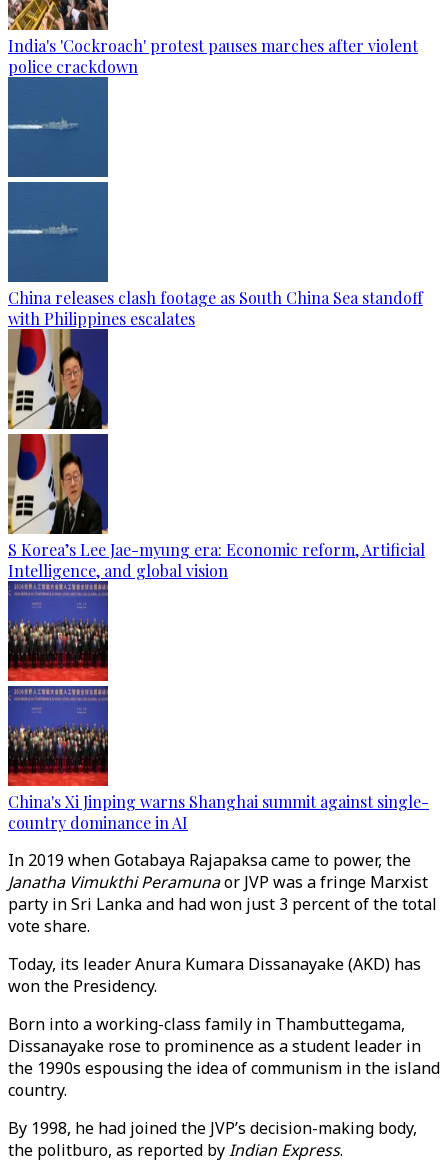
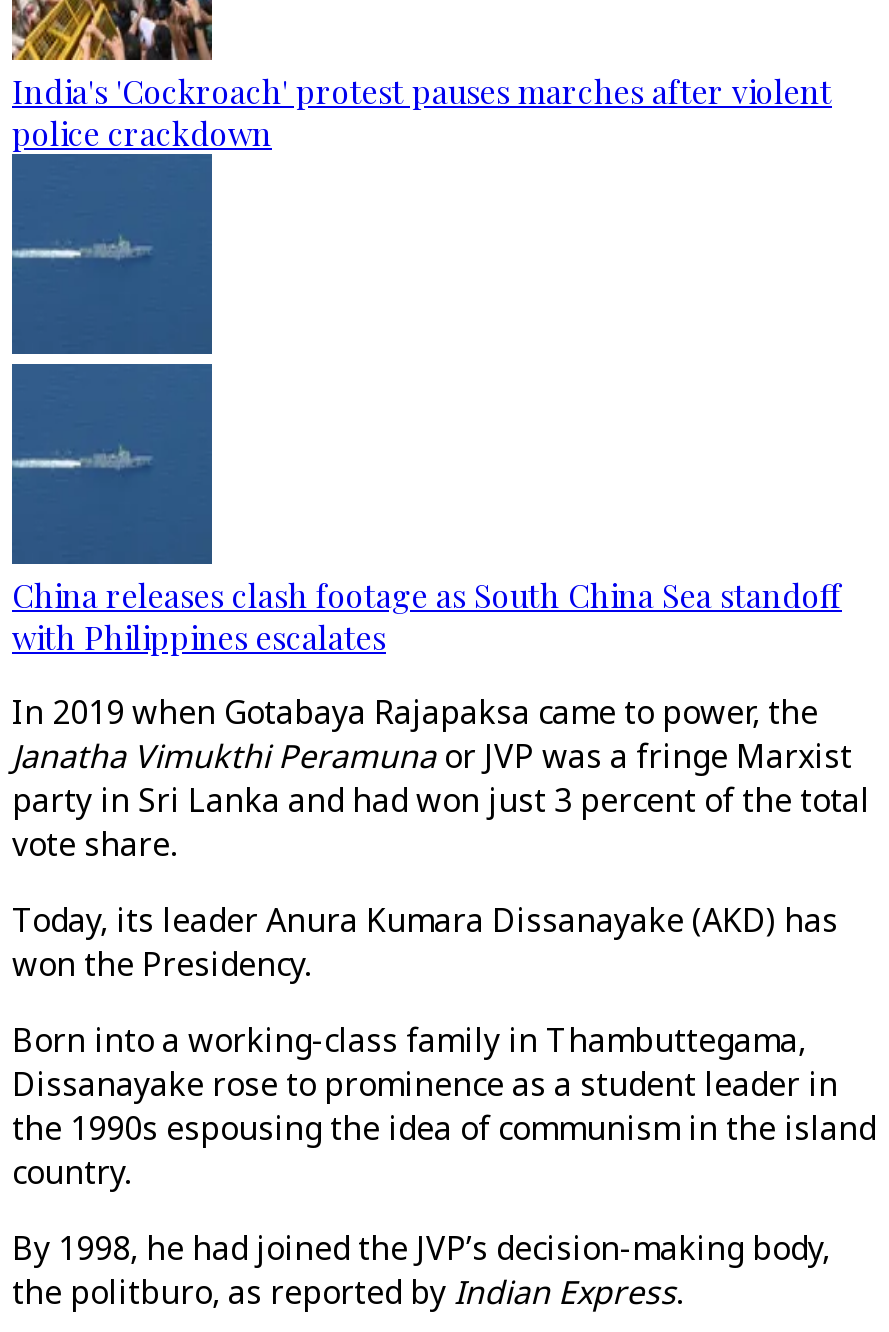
- [image]
- S Korea’s Lee Jae-myung era: Economic reform, Artificial
- Intelligence, and global vision

- [image]
- China's Xi Jinping warns Shanghai summit against single-
- country dominance in AI
